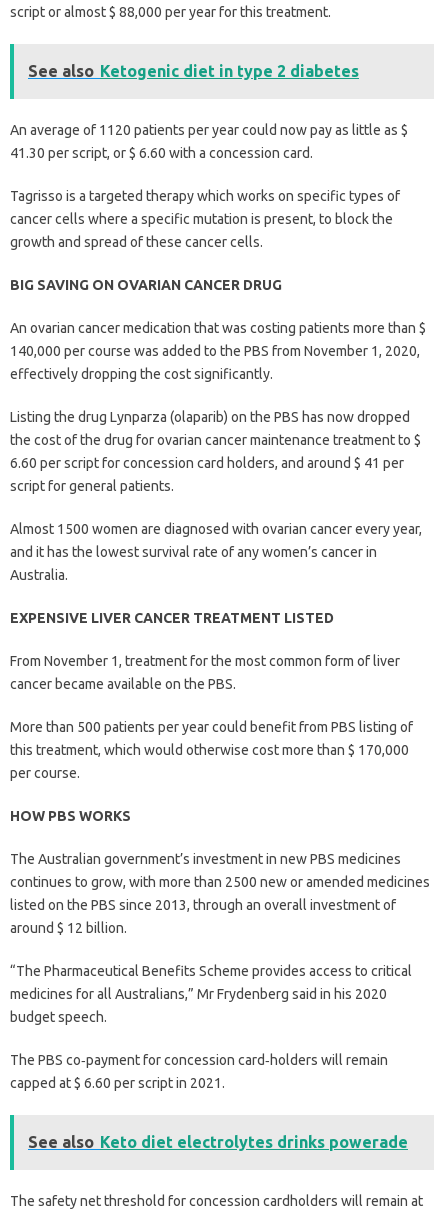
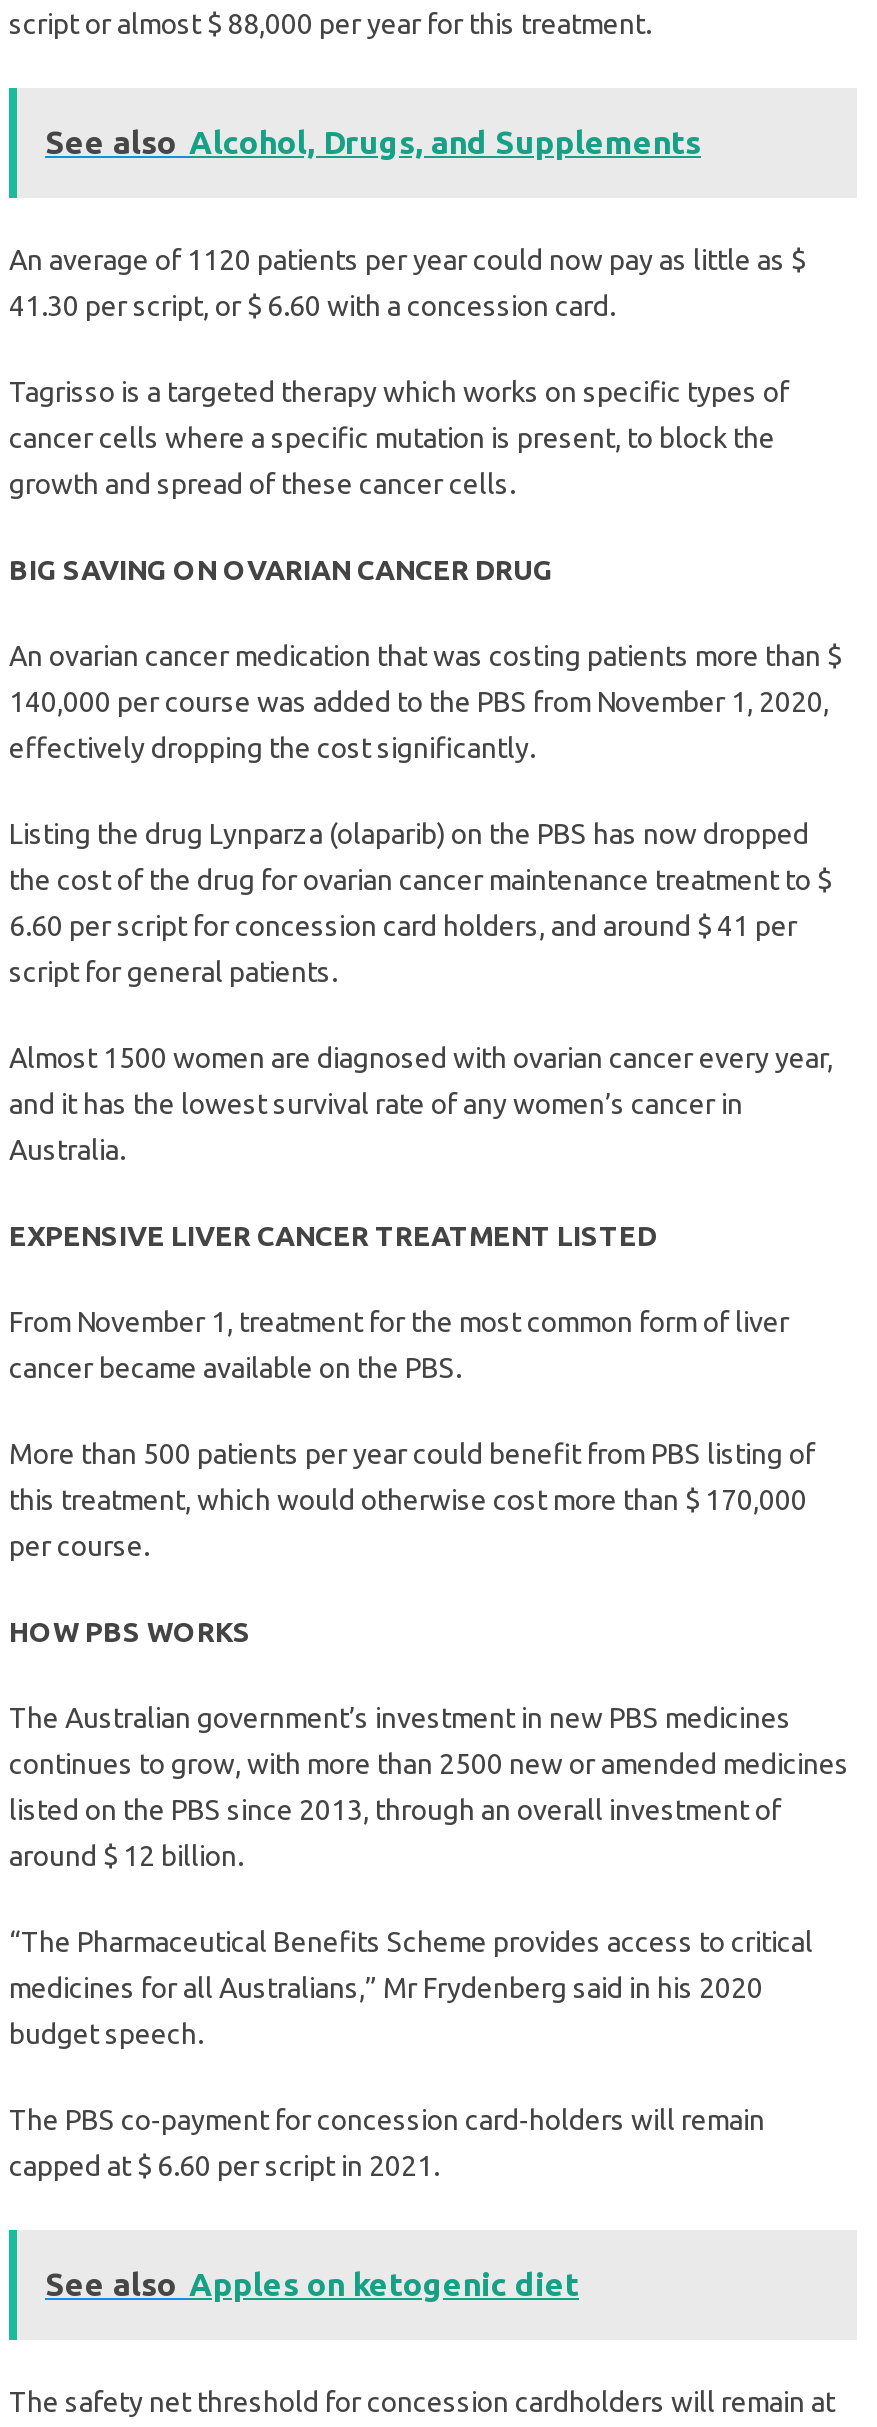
- See also Ketogenic diet in type 2 diabetes
+ See also Alcohol, Drugs, and Supplements

- See also Keto diet electrolytes drinks powerade
+ See also Apples on ketogenic diet
